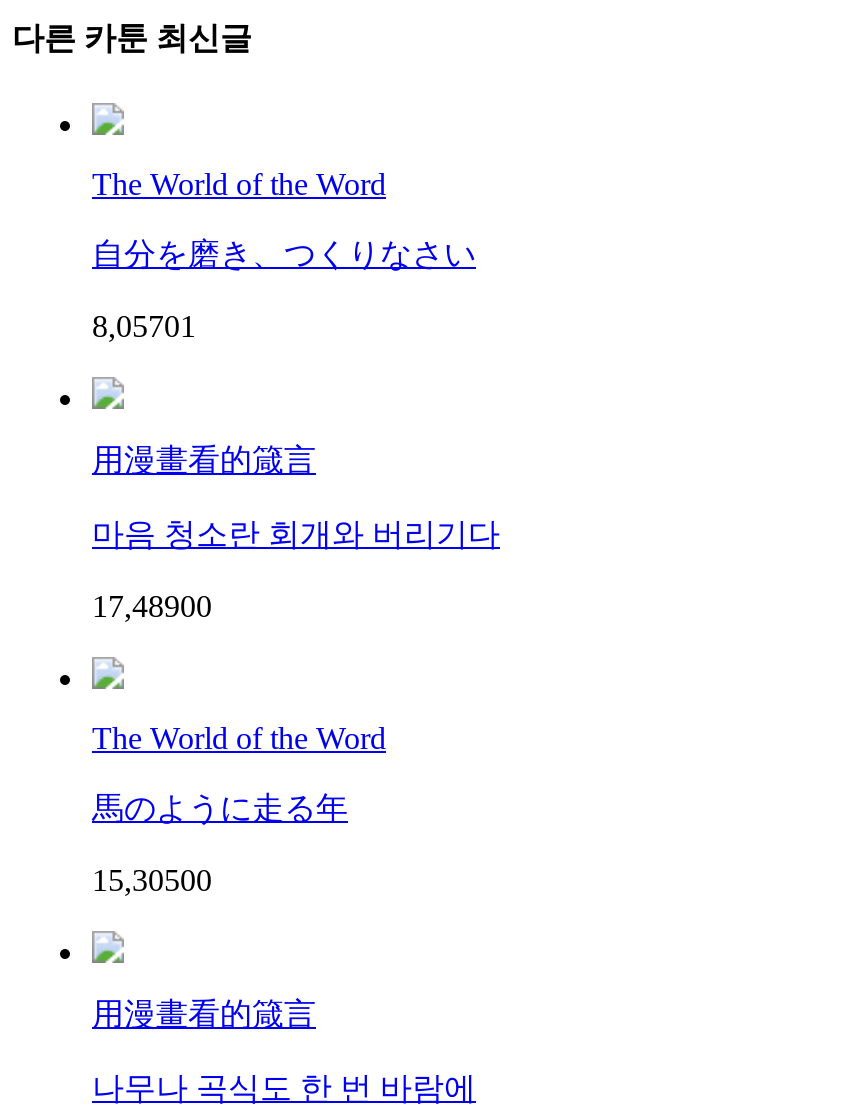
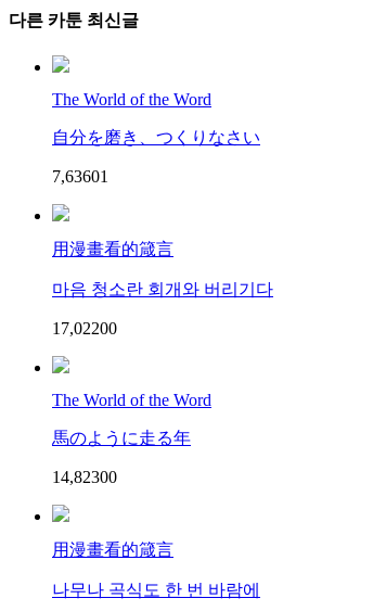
- 8,05701
+ 7,63601

- 17,48900
+ 17,02200

- 15,30500
+ 14,82300
